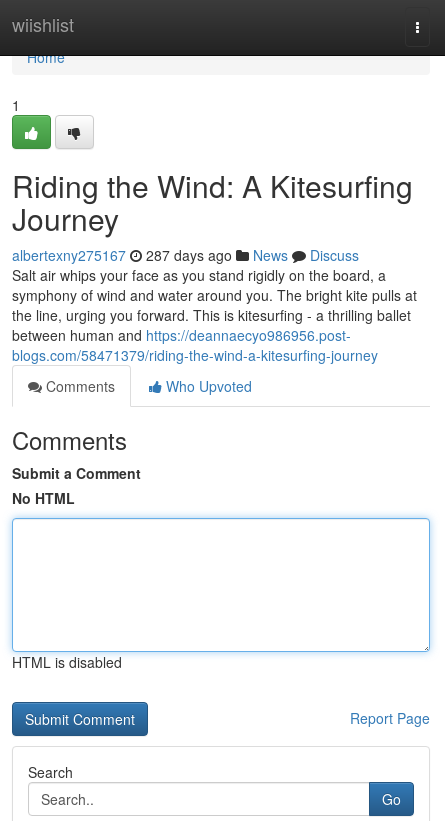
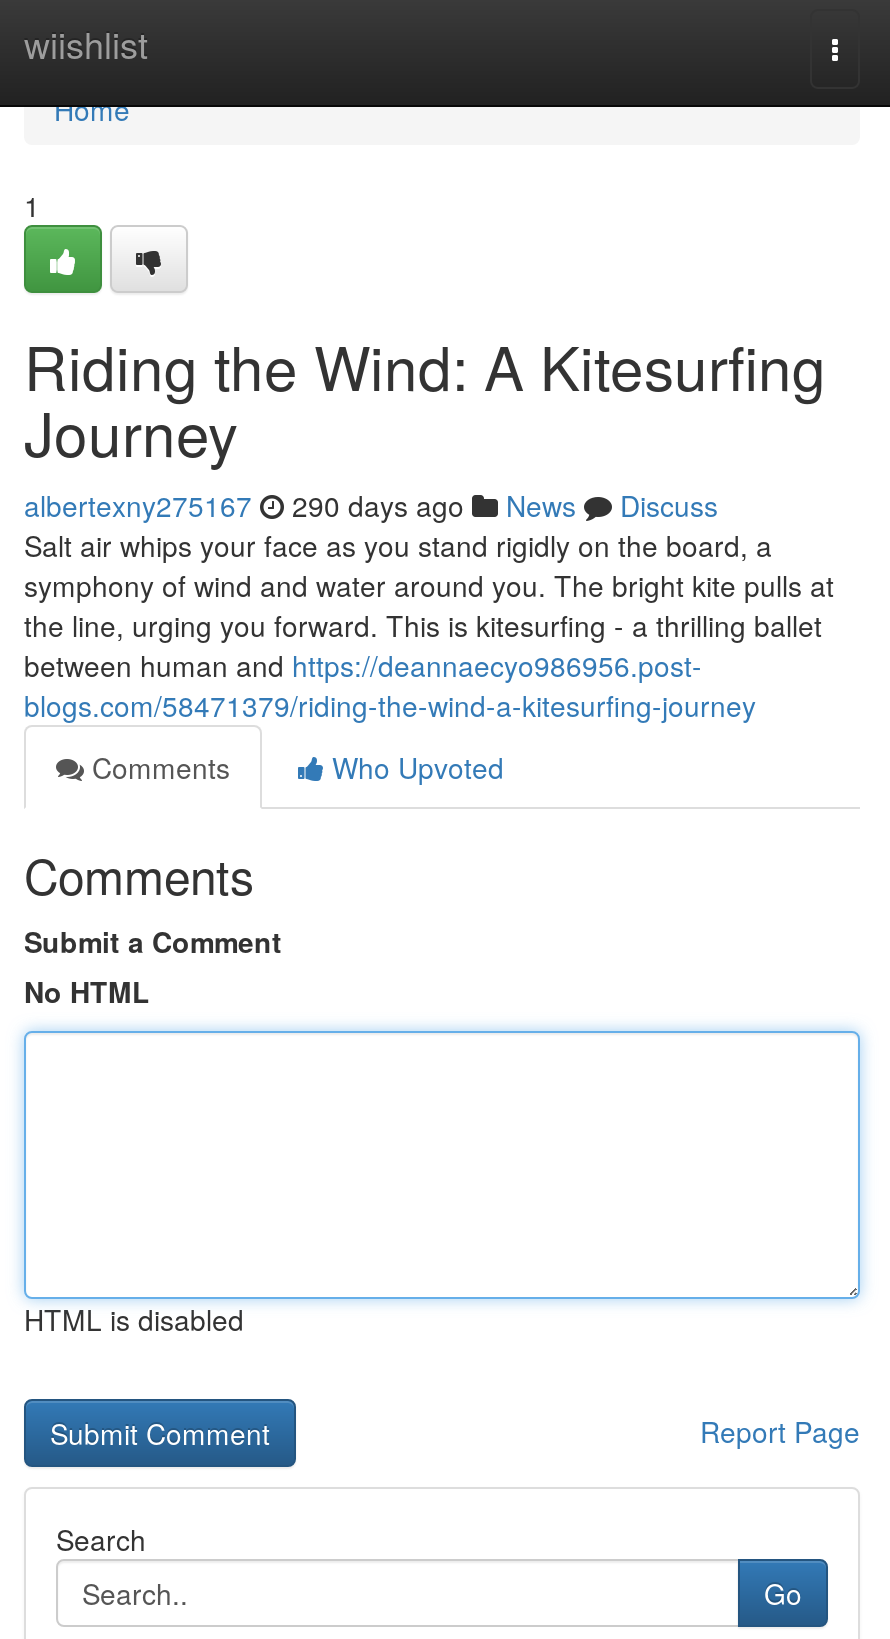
- albertexny275167 287 days ago News Discuss
+ albertexny275167 290 days ago News Discuss
